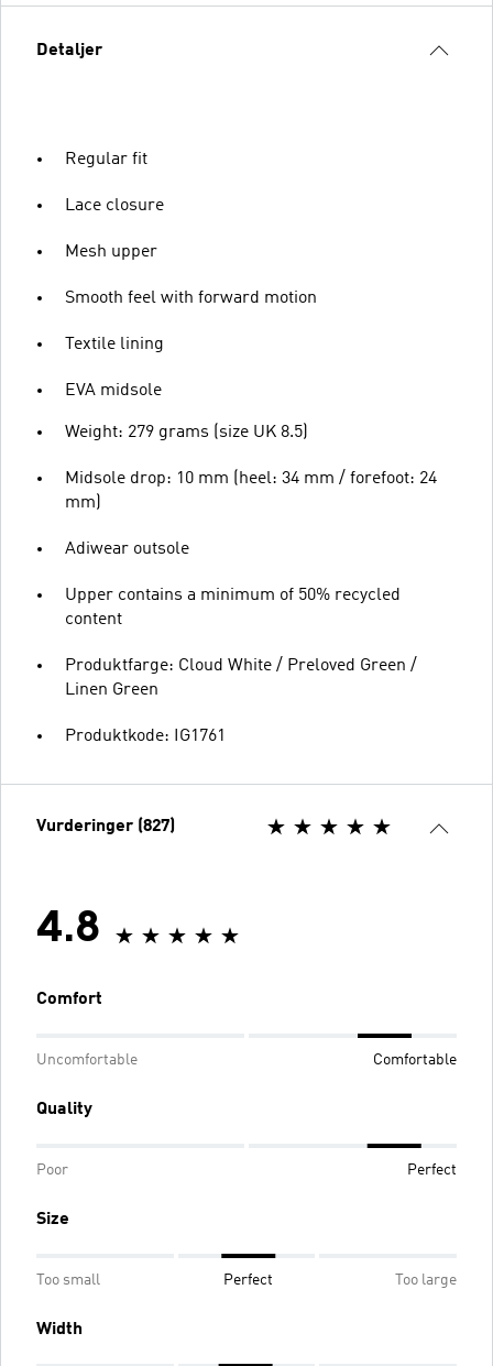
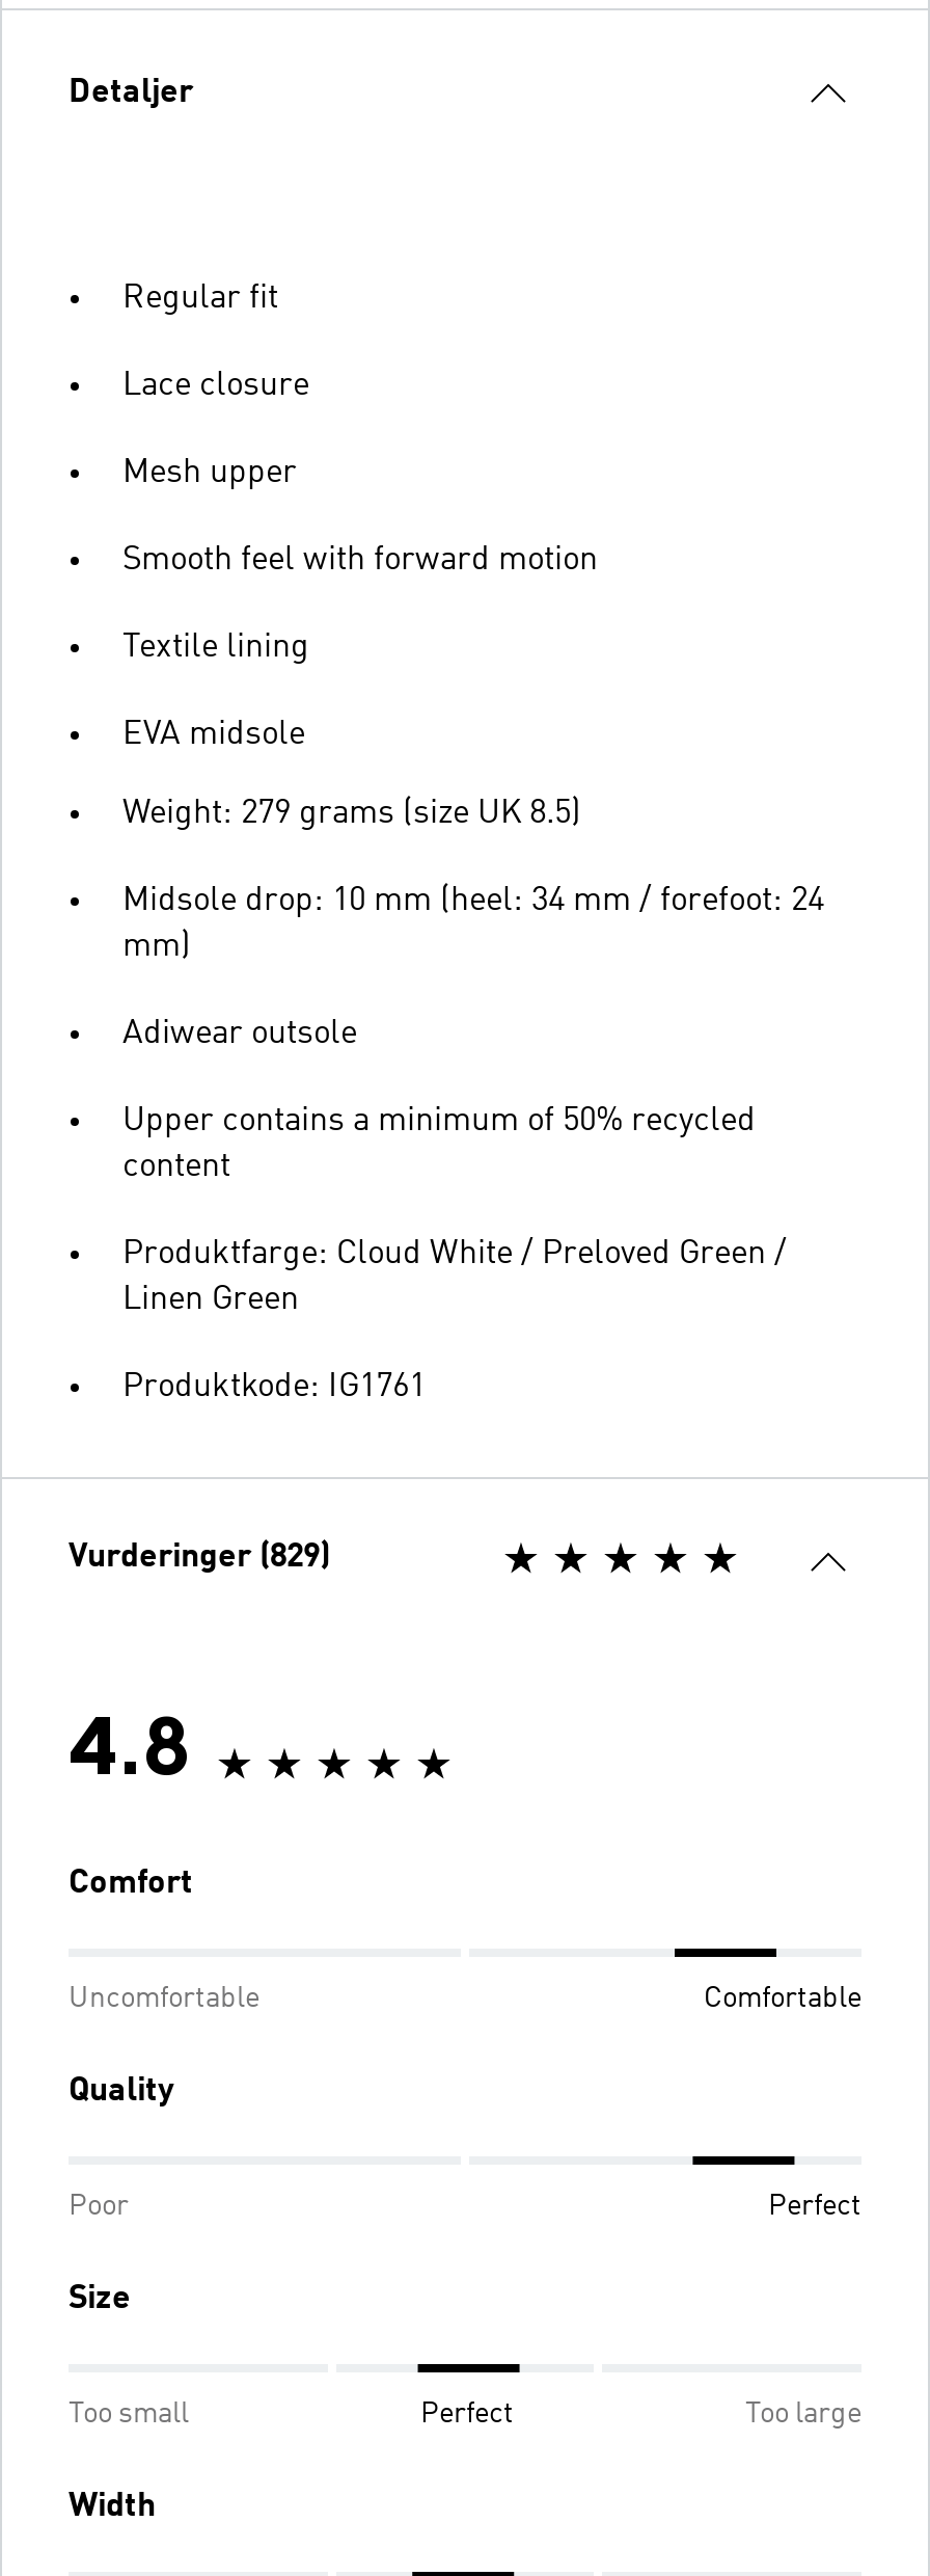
- Vurderinger (827)
+ Vurderinger (829)
